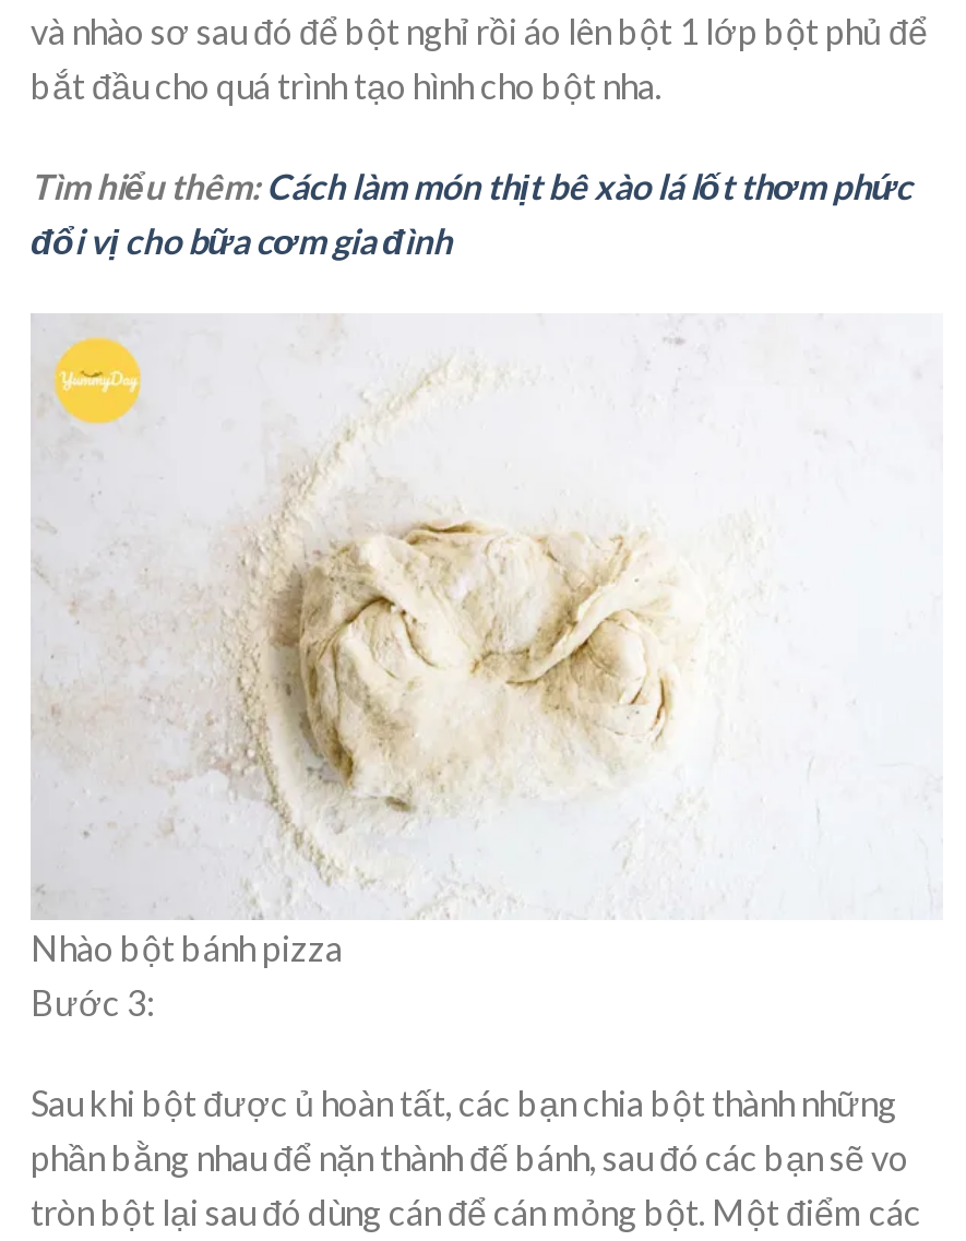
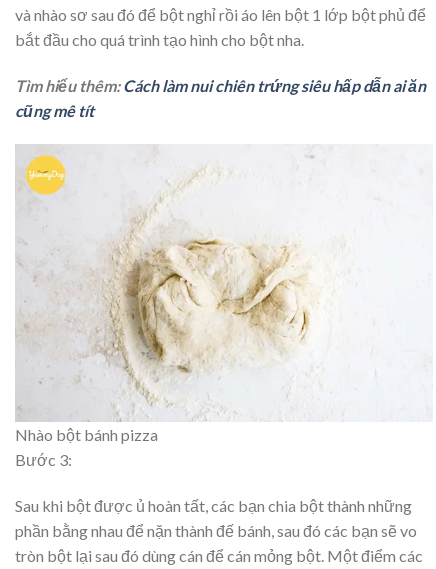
- Tìm hiểu thêm: Cách làm món thịt bê xào lá lốt thơm phức
- đổi vị cho bữa cơm gia đình
+ Tìm hiểu thêm: Cách làm nui chiên trứng siêu hấp dẫn ai ăn
+ cũng mê tít
